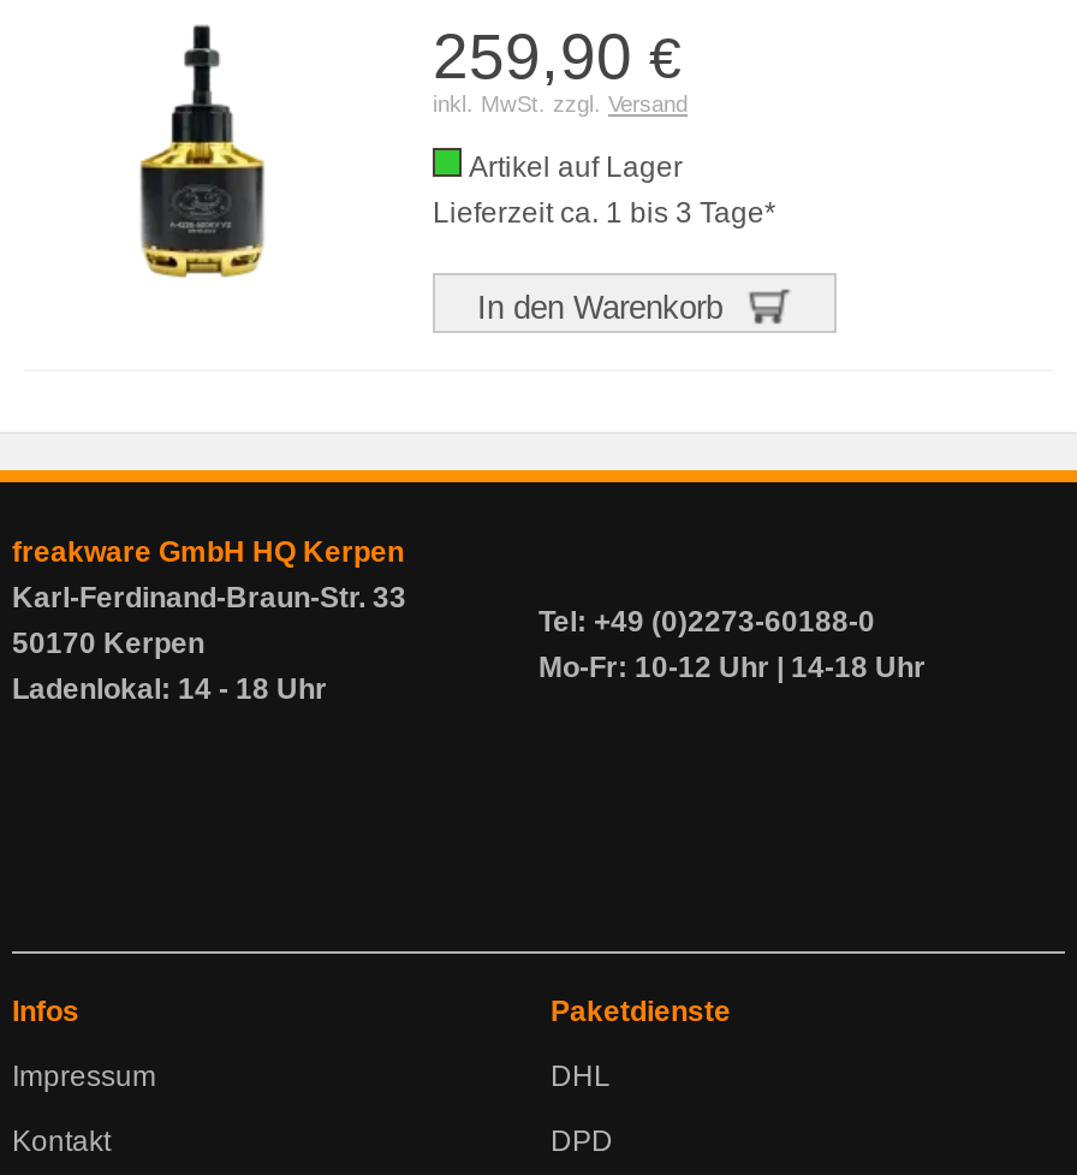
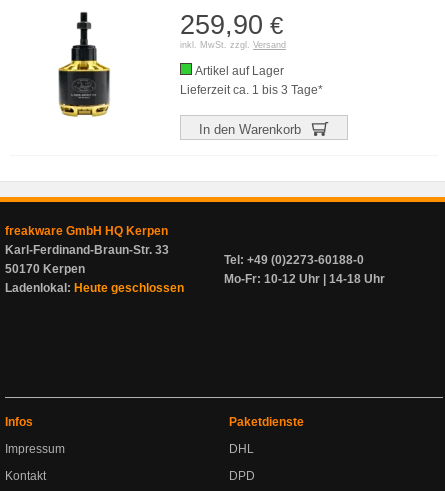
- Ladenlokal: 14 - 18 Uhr
+ Ladenlokal: Heute geschlossen
